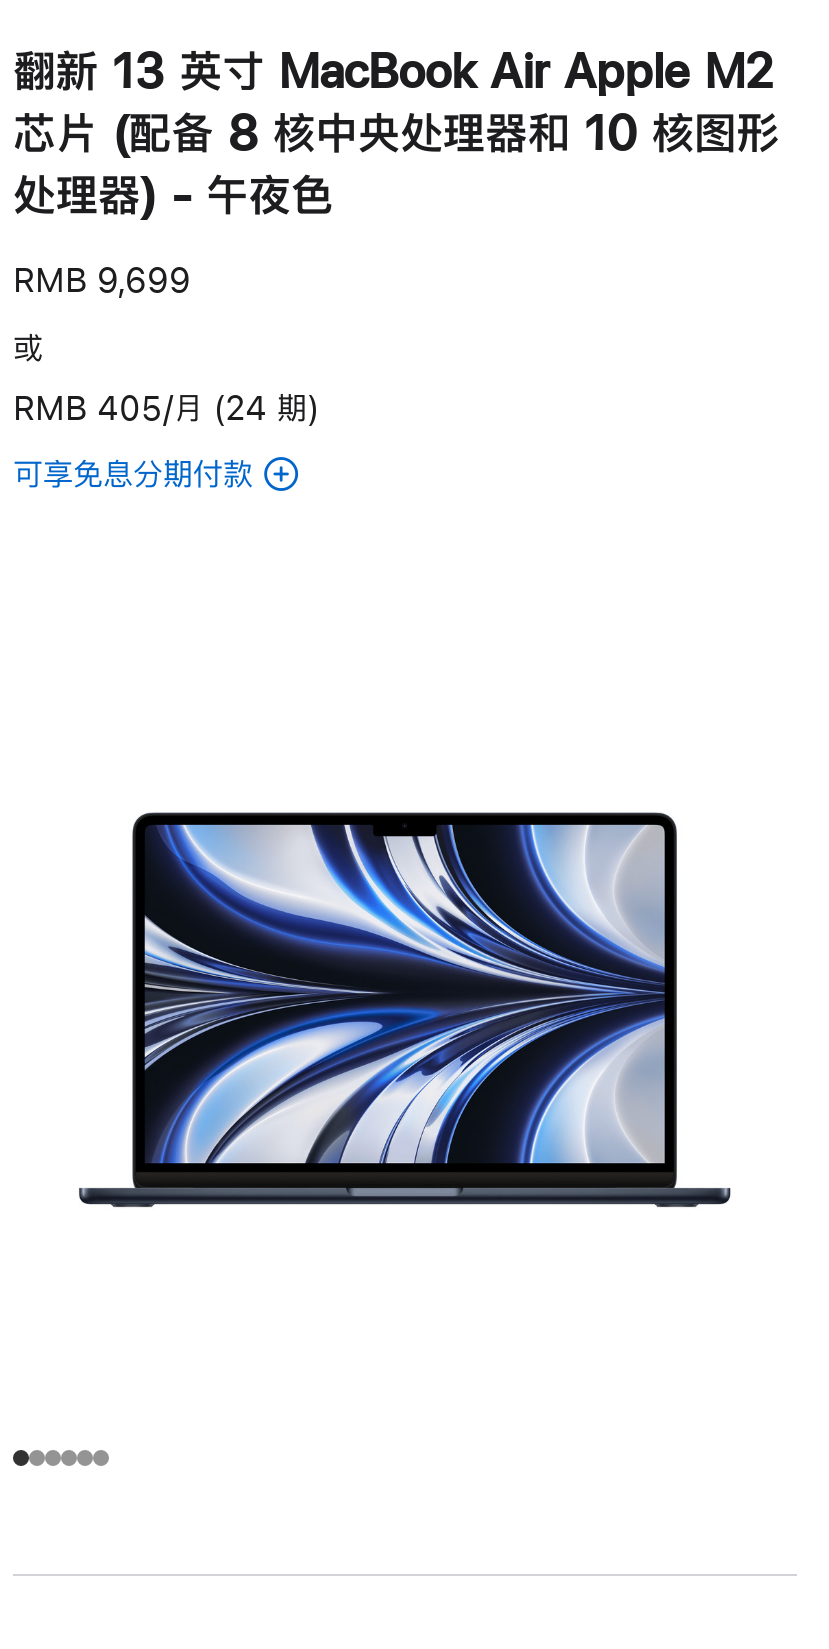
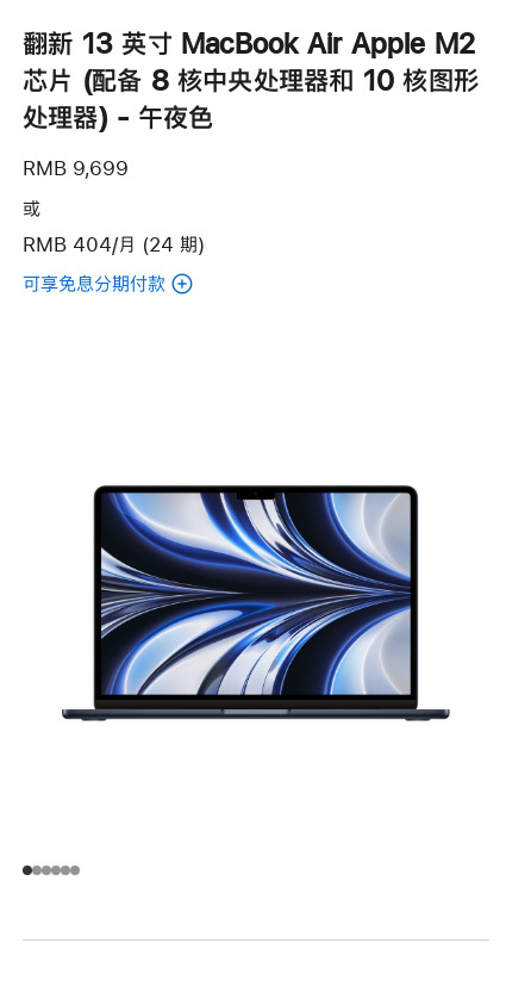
- RMB 405/月 (24 期)
+ RMB 404/月 (24 期)
